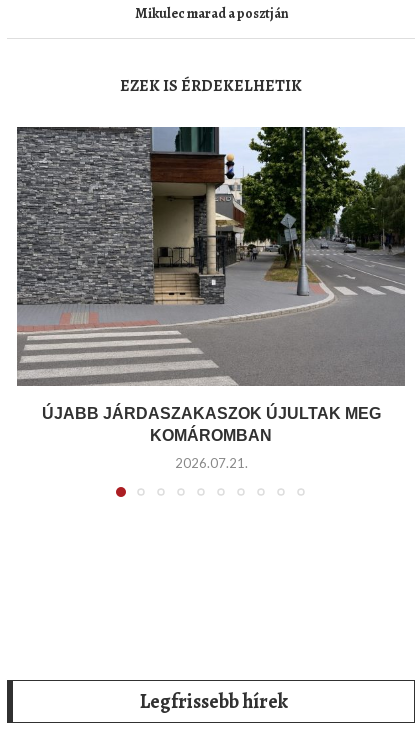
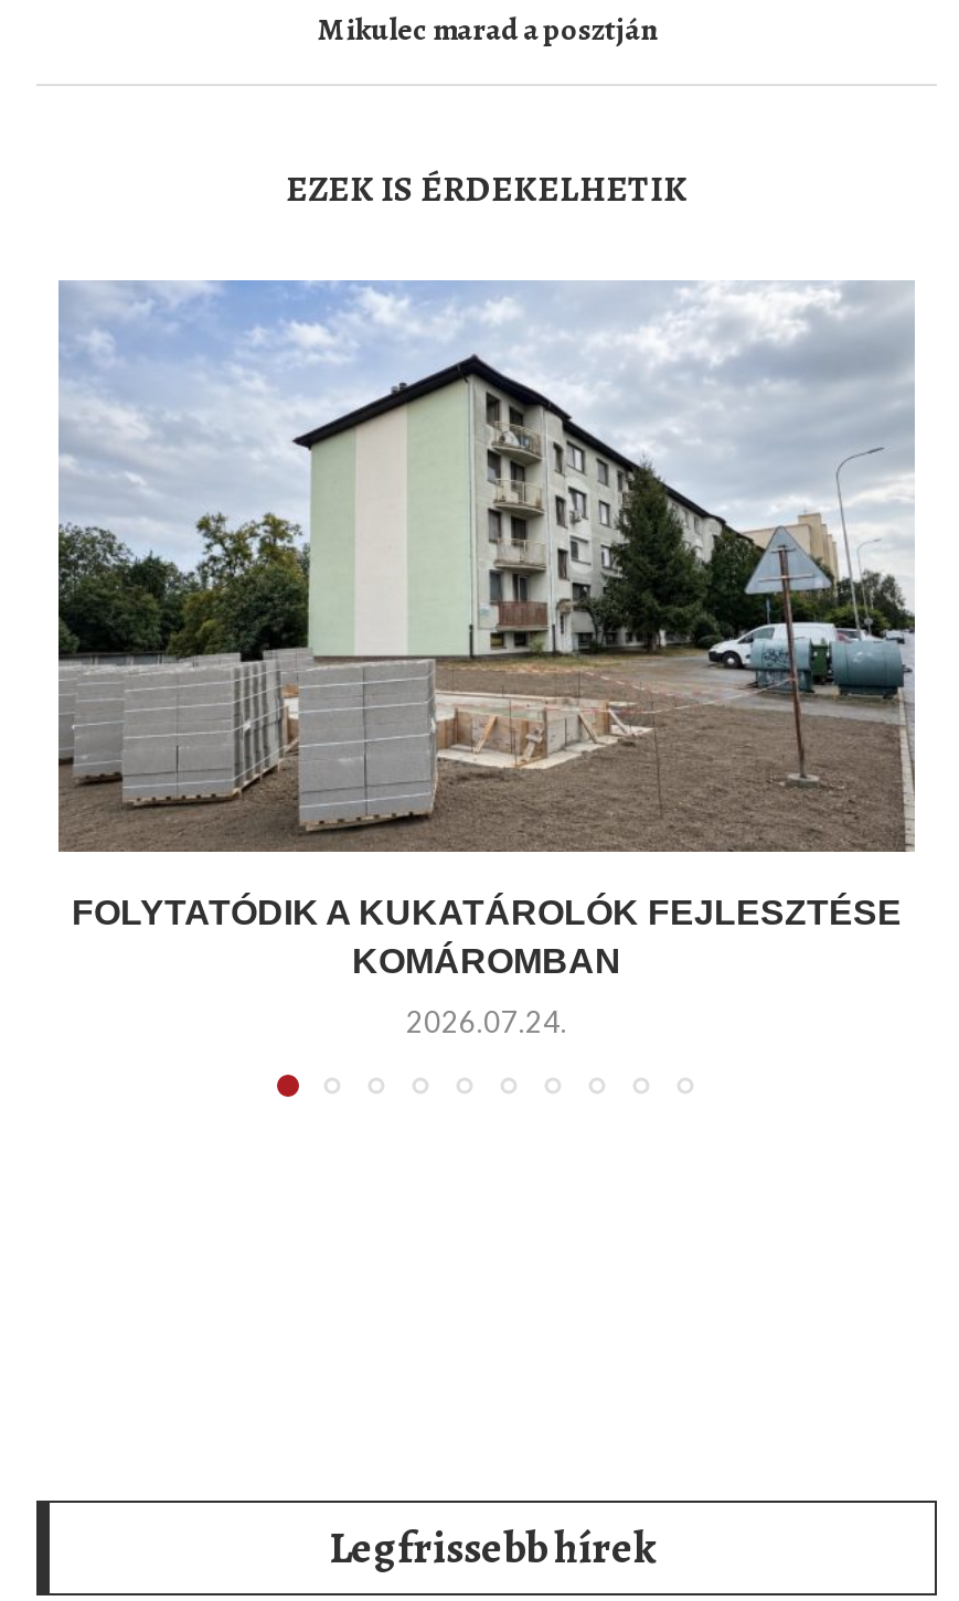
- [image]
- ÚJABB JÁRDASZAKASZOK ÚJULTAK MEG
+ [image]
+ FOLYTATÓDIK A KUKATÁROLÓK FEJLESZTÉSE

- 2026.07.21.
+ 2026.07.24.
